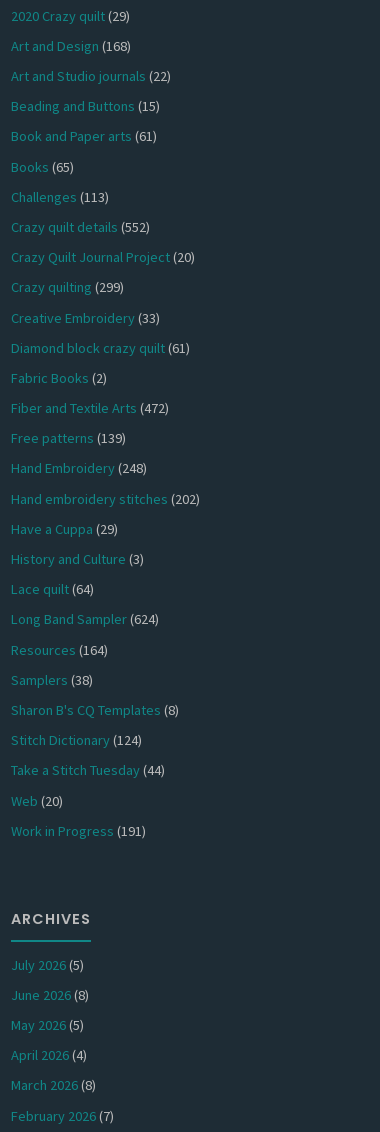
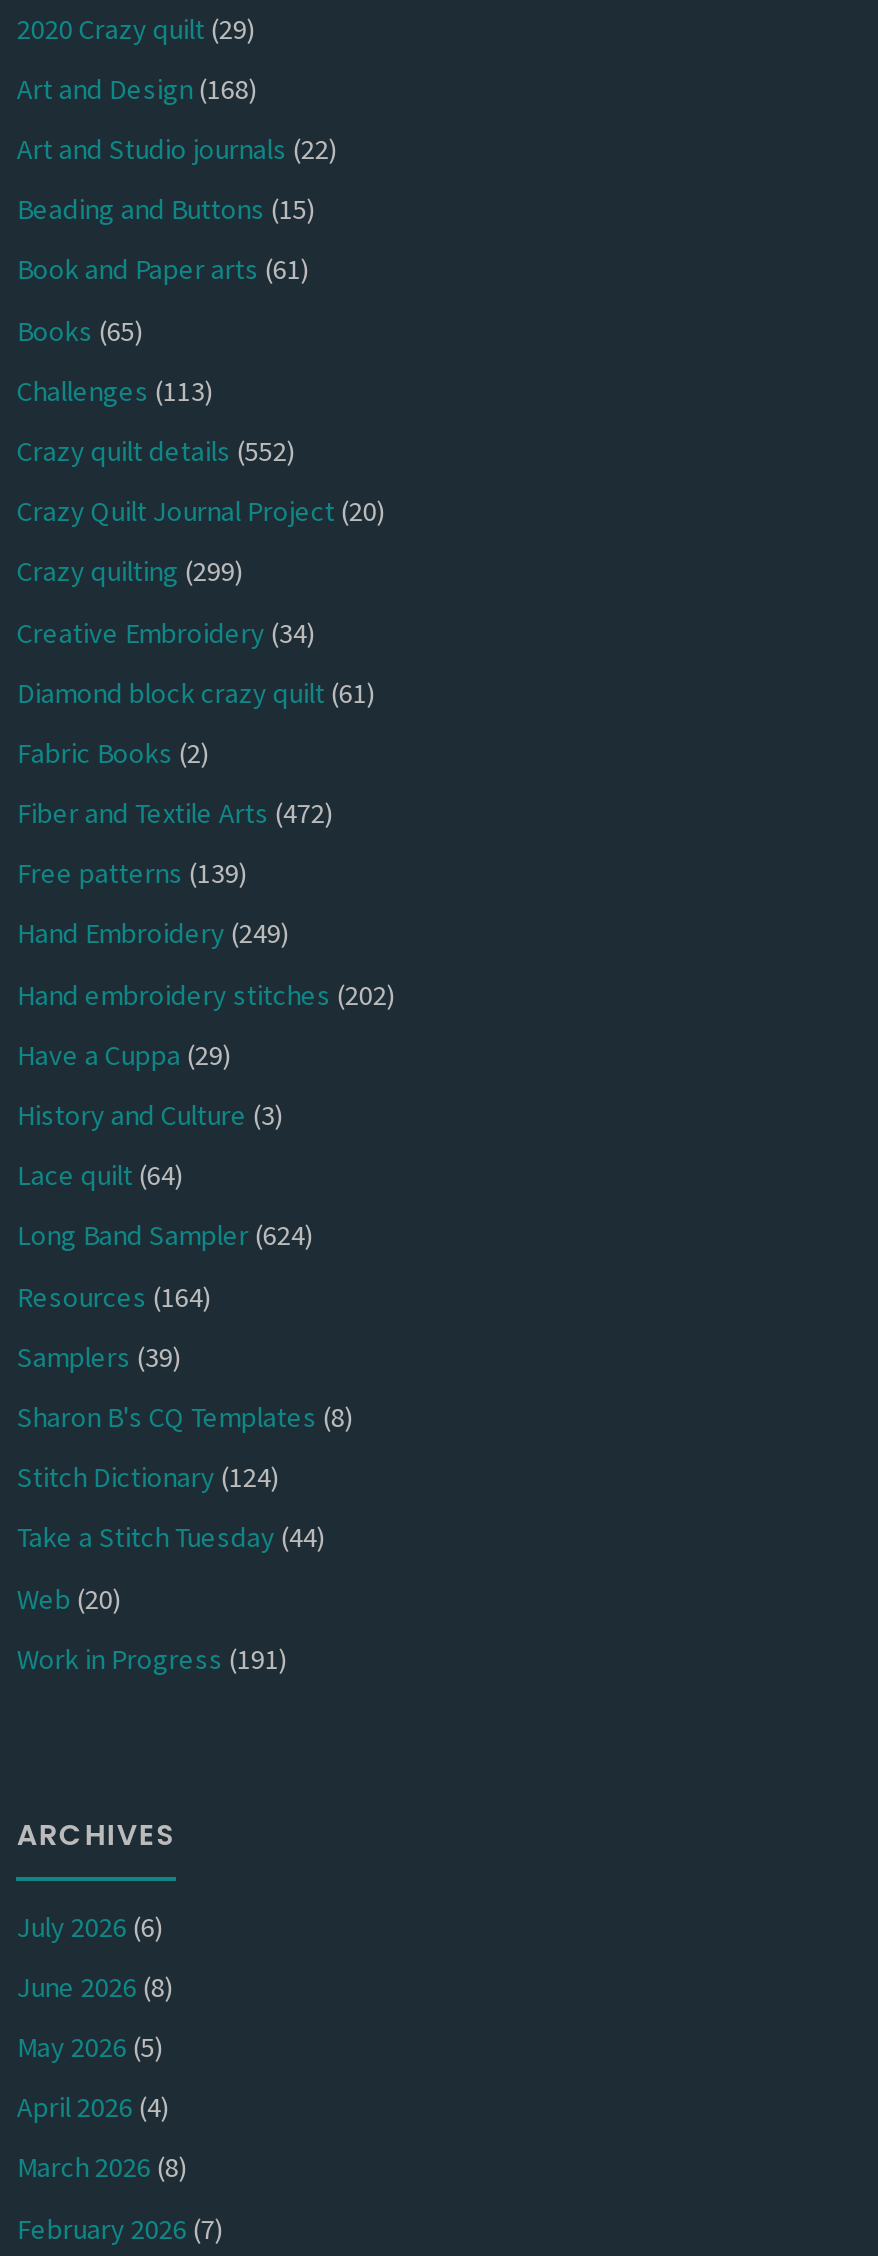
- Creative Embroidery (33)
+ Creative Embroidery (34)

- Hand Embroidery (248)
+ Hand Embroidery (249)

- Samplers (38)
+ Samplers (39)

- July 2026 (5)
+ July 2026 (6)
